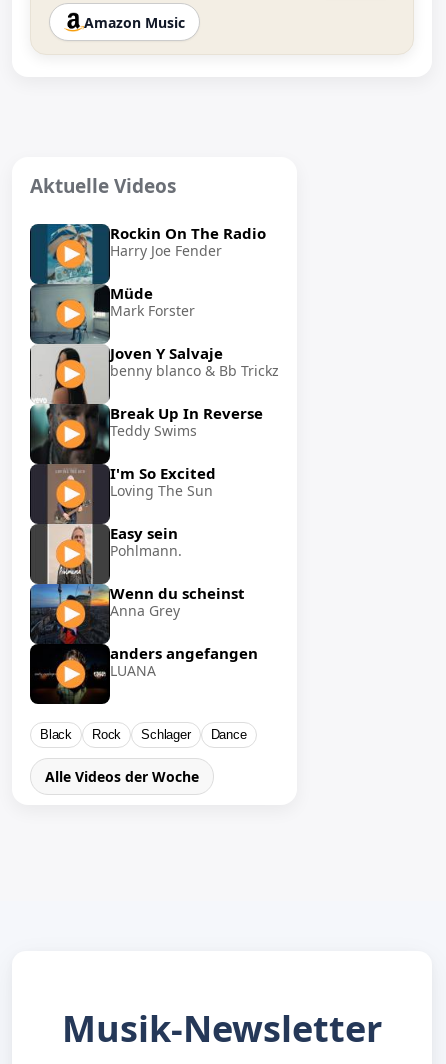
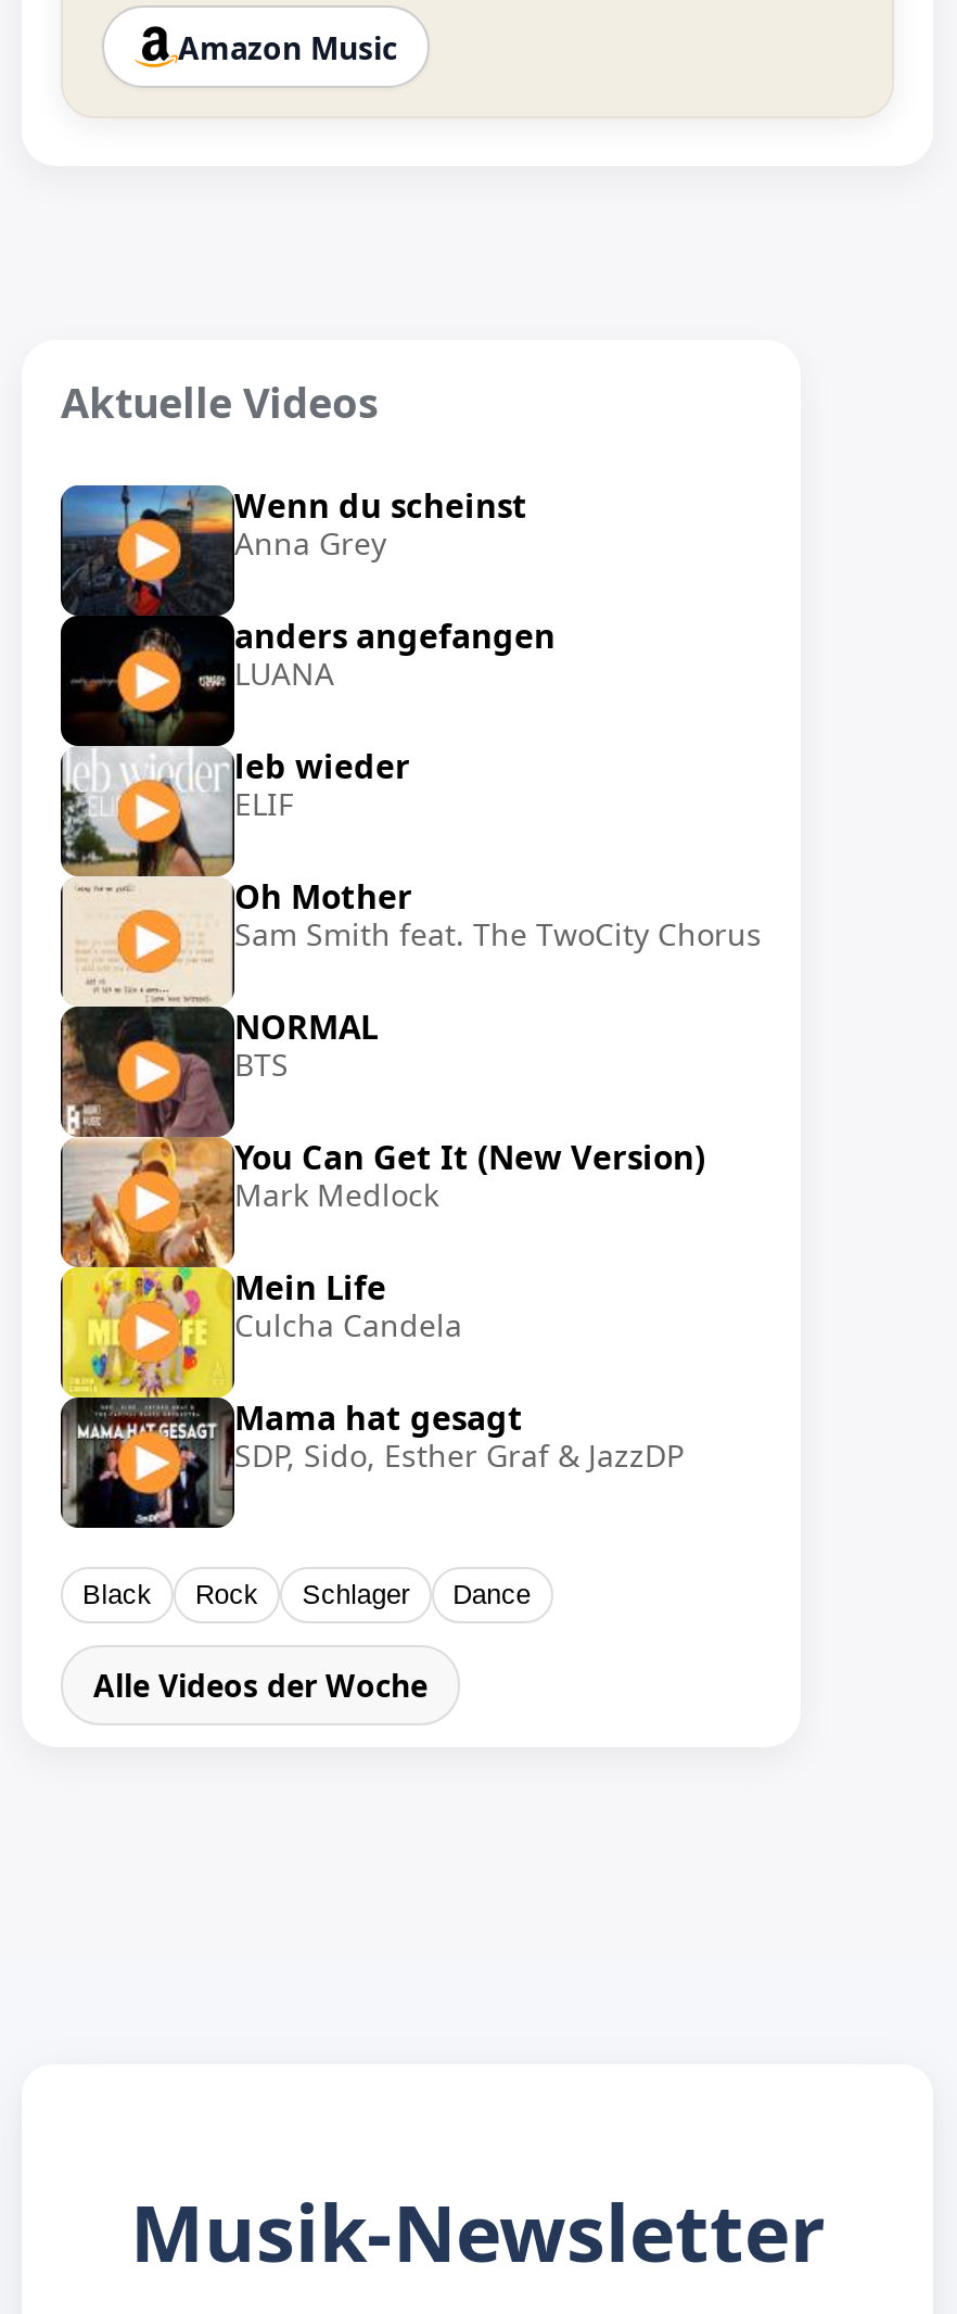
- [image]
+ [image]

- Rockin On The Radio
- Harry Joe Fender
- Müde
- Mark Forster
- Joven Y Salvaje
- benny blanco & Bb Trickz
- Break Up In Reverse
- Teddy Swims
- I'm So Excited
- Loving The Sun
- Easy sein
- Pohlmann.

moved up: Wenn du scheinst | Anna Grey | anders angefangen | LUANA

+ leb wieder
+ ELIF
+ Oh Mother
+ Sam Smith feat. The TwoCity Chorus
+ NORMAL
+ BTS
+ You Can Get It (New Version)
+ Mark Medlock
+ Mein Life
+ Culcha Candela
+ Mama hat gesagt
+ SDP, Sido, Esther Graf & JazzDP
